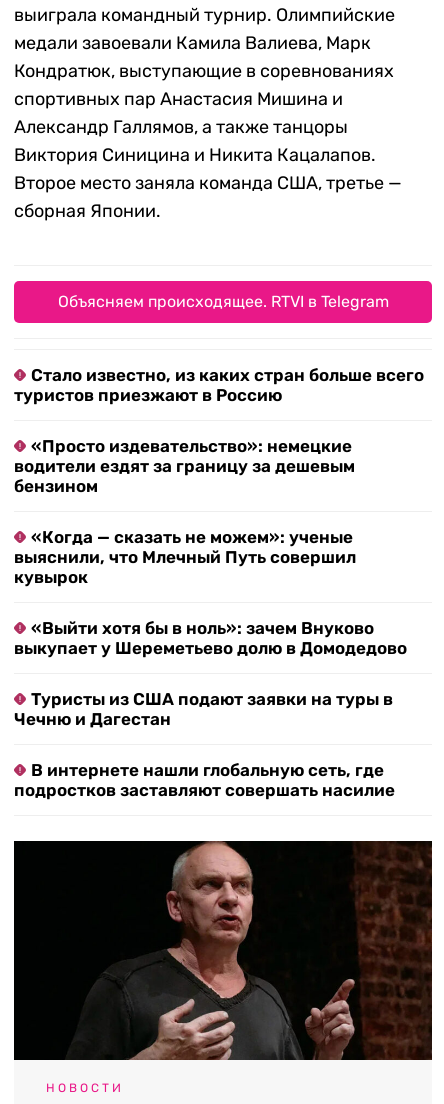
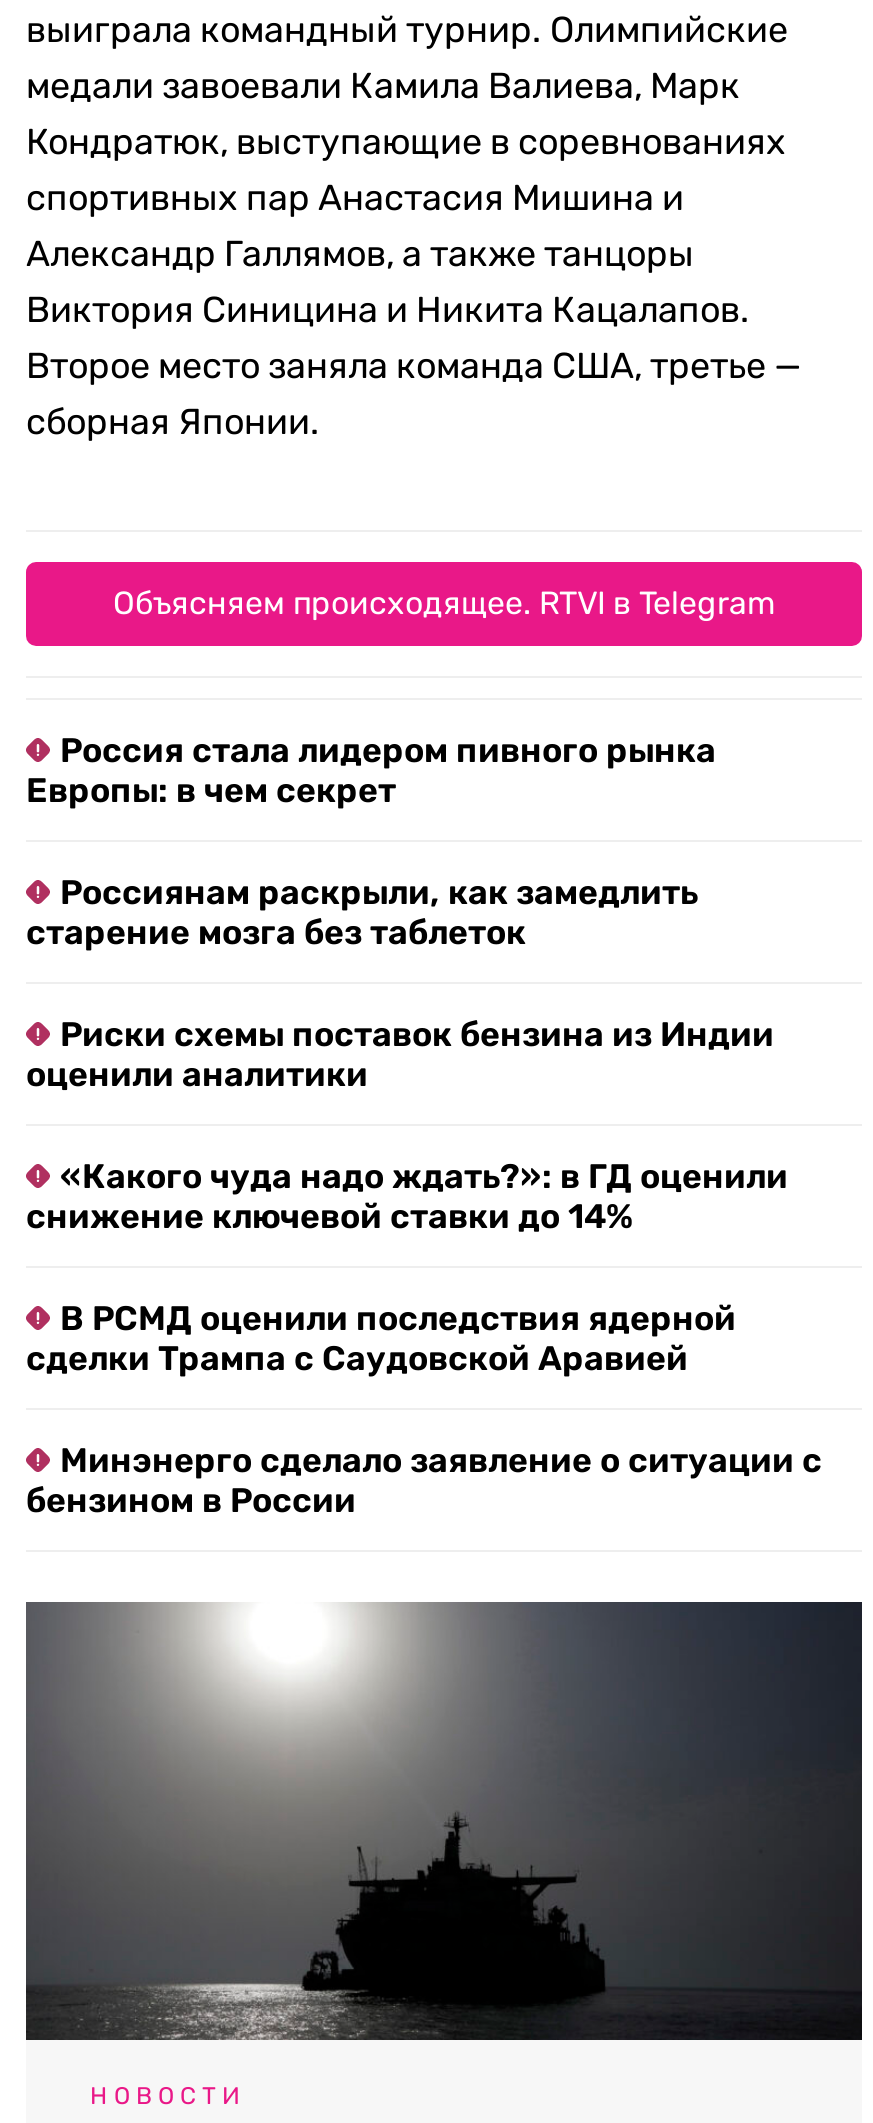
- Стало известно, из каких стран больше всего
- туристов приезжают в Россию
+ Россия стала лидером пивного рынка
+ Европы: в чем секрет

- «Просто издевательство»: немецкие
- водители ездят за границу за дешевым
- бензином
+ Россиянам раскрыли, как замедлить
+ старение мозга без таблеток

- «Когда — сказать не можем»: ученые
- выяснили, что Млечный Путь совершил
- кувырок
+ Риски схемы поставок бензина из Индии
+ оценили аналитики

- «Выйти хотя бы в ноль»: зачем Внуково
- выкупает у Шереметьево долю в Домодедово
+ «Какого чуда надо ждать?»: в ГД оценили
+ снижение ключевой ставки до 14%

- Туристы из США подают заявки на туры в
- Чечню и Дагестан
+ В РСМД оценили последствия ядерной
+ сделки Трампа с Саудовской Аравией

- В интернете нашли глобальную сеть, где
- подростков заставляют совершать насилие
+ Минэнерго сделало заявление о ситуации с
+ бензином в России

- [image]
+ [image]
